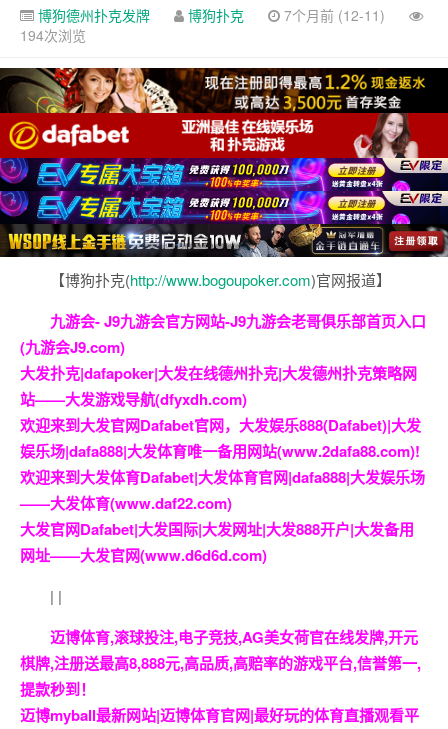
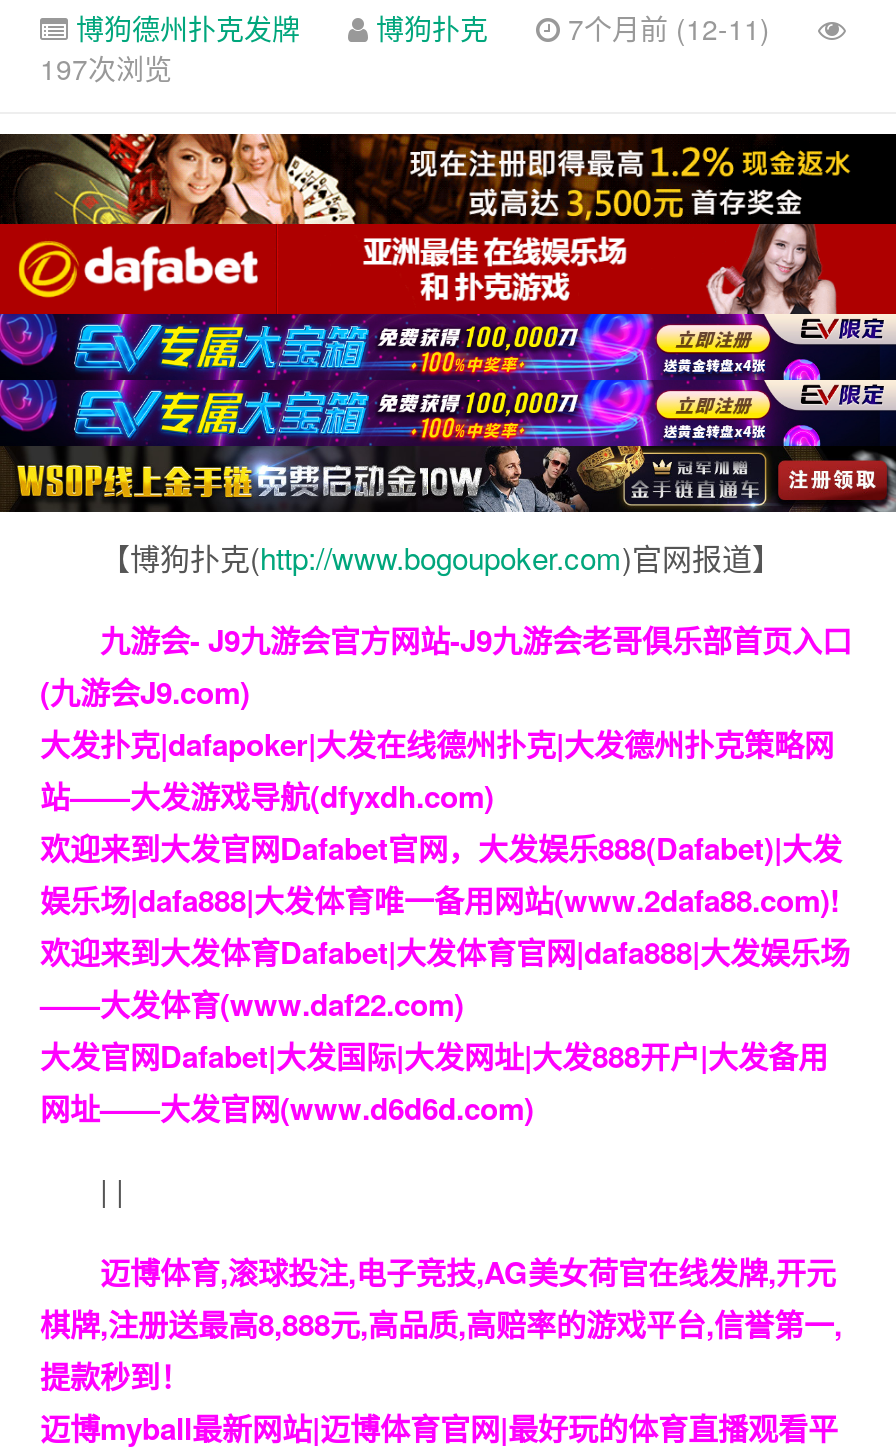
- 194次浏览
+ 197次浏览
